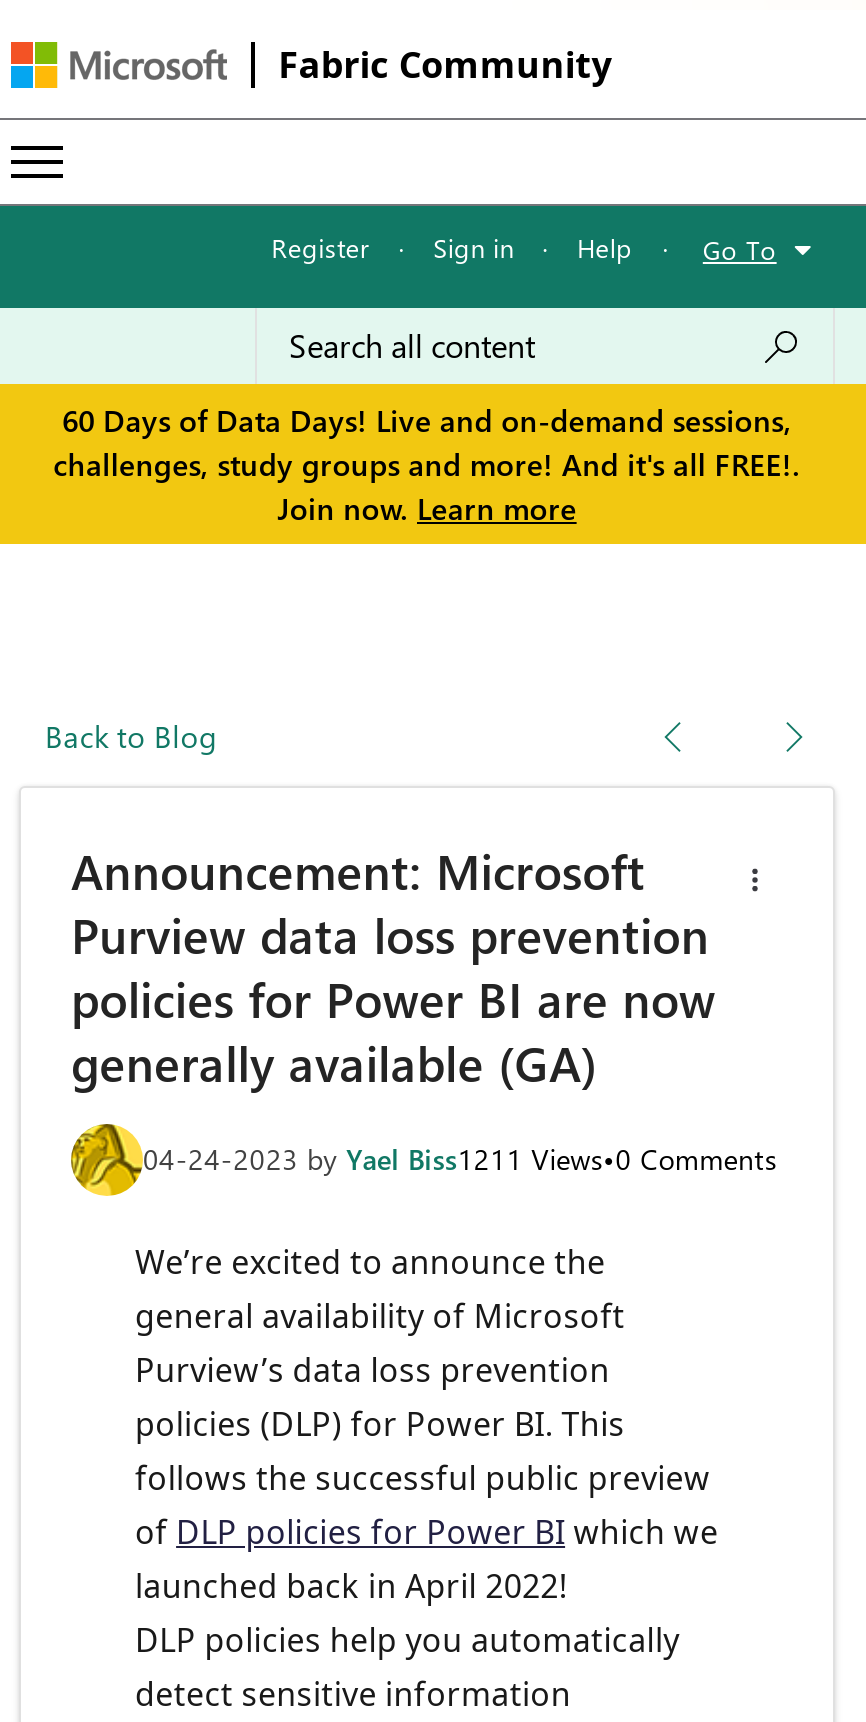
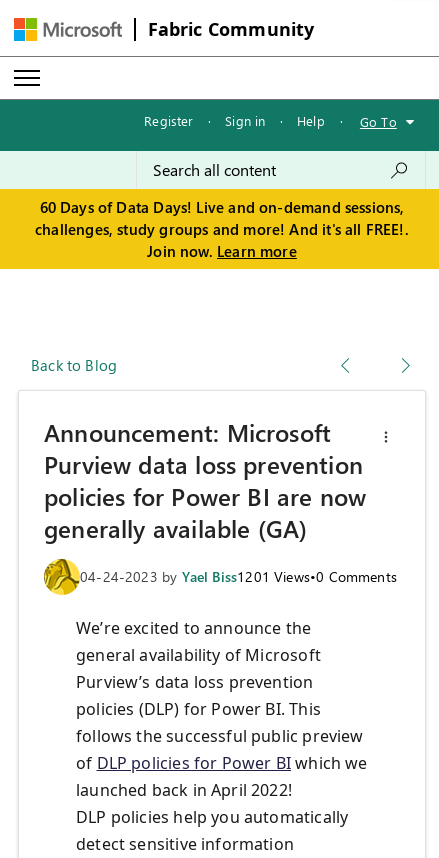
- 04-24-2023 by Yael Biss1211 Views•0 Comments
+ 04-24-2023 by Yael Biss1201 Views•0 Comments
